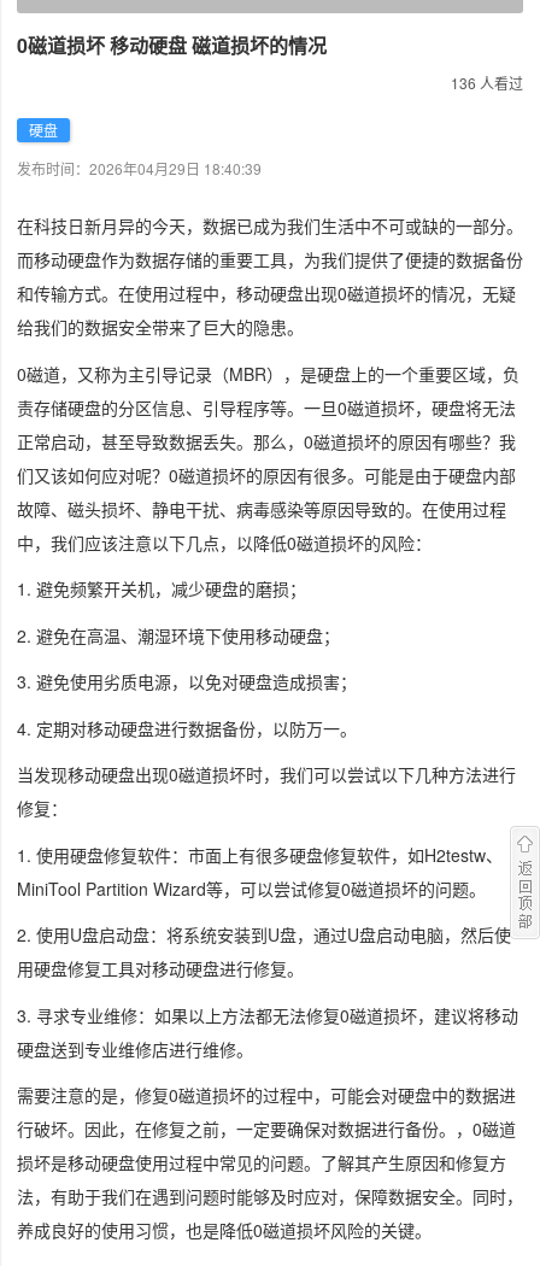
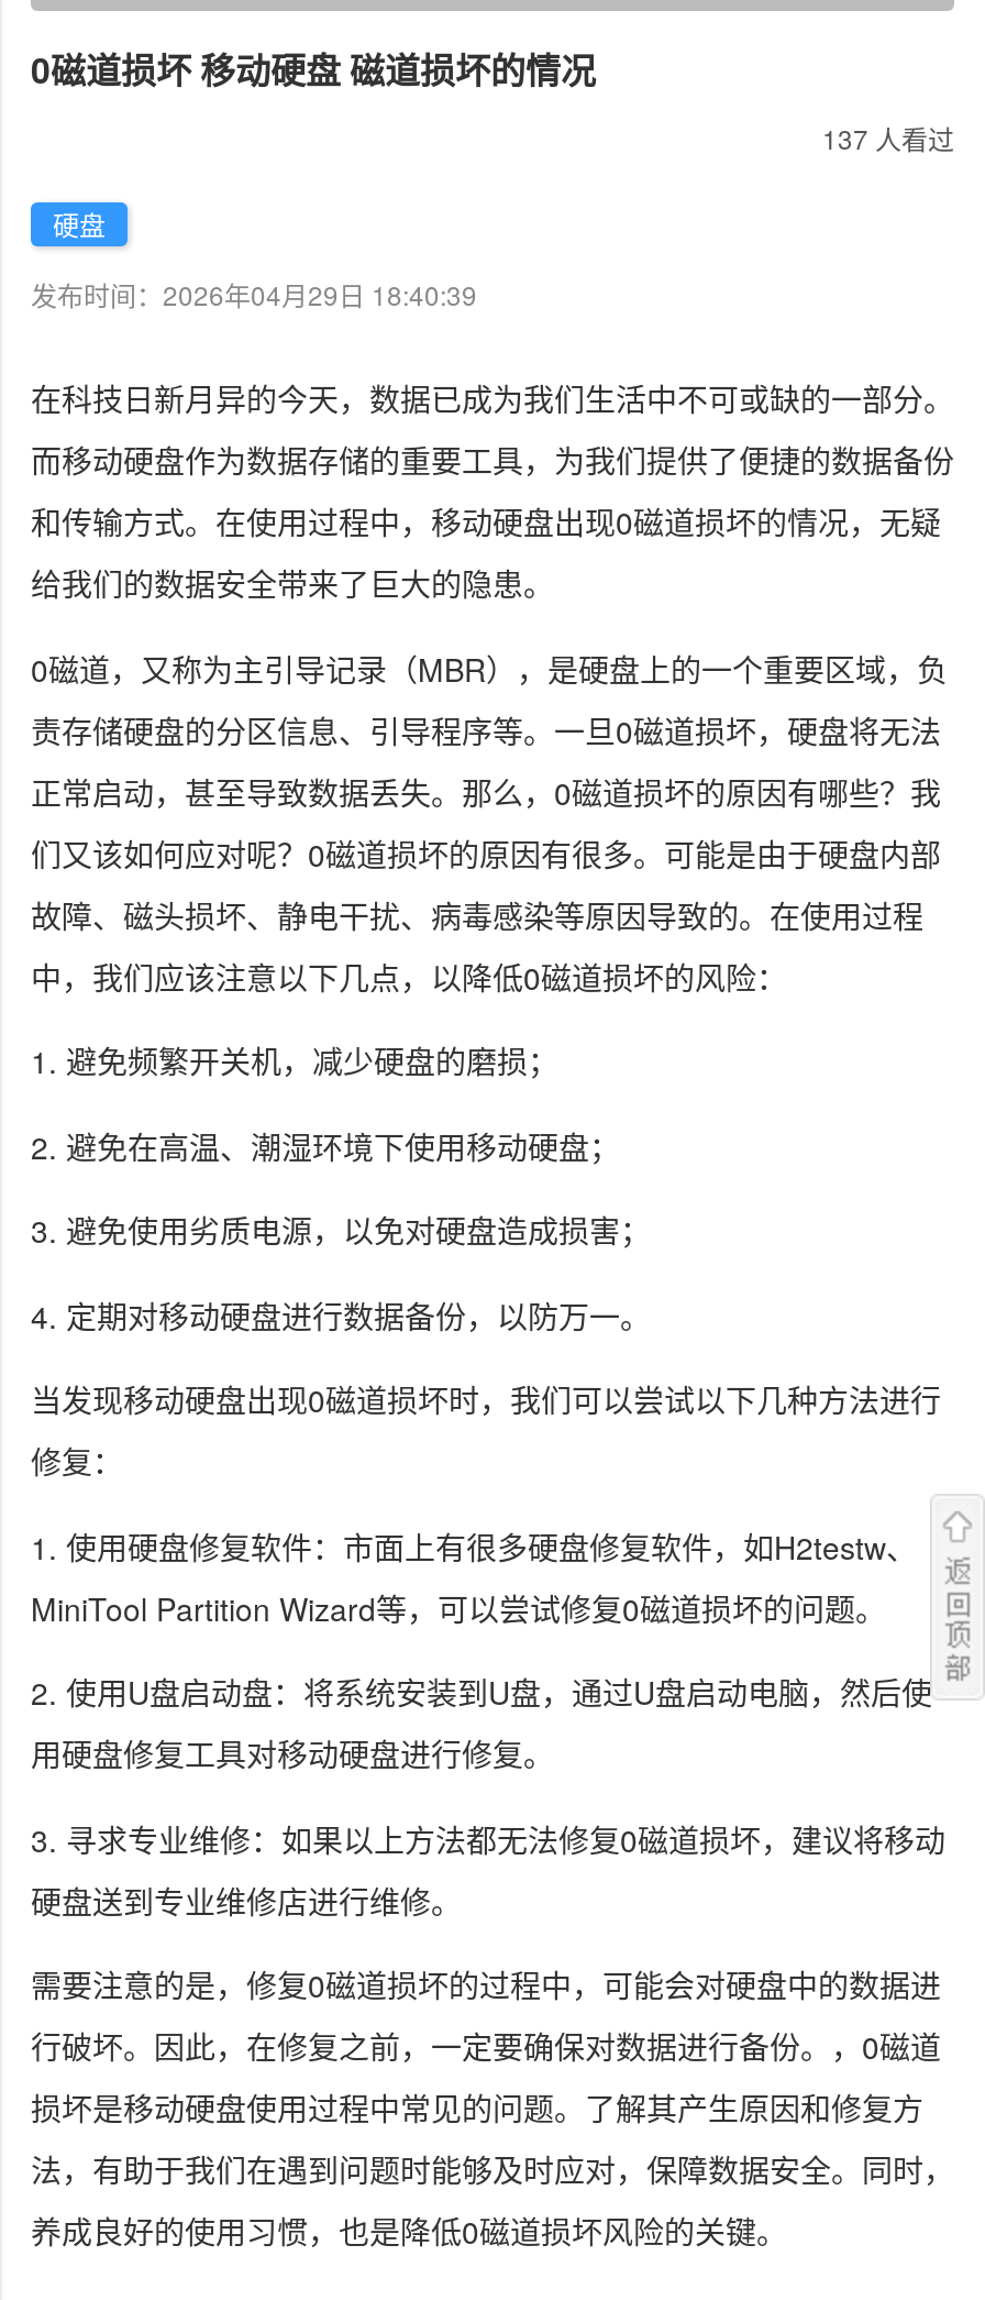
- 136 人看过
+ 137 人看过
